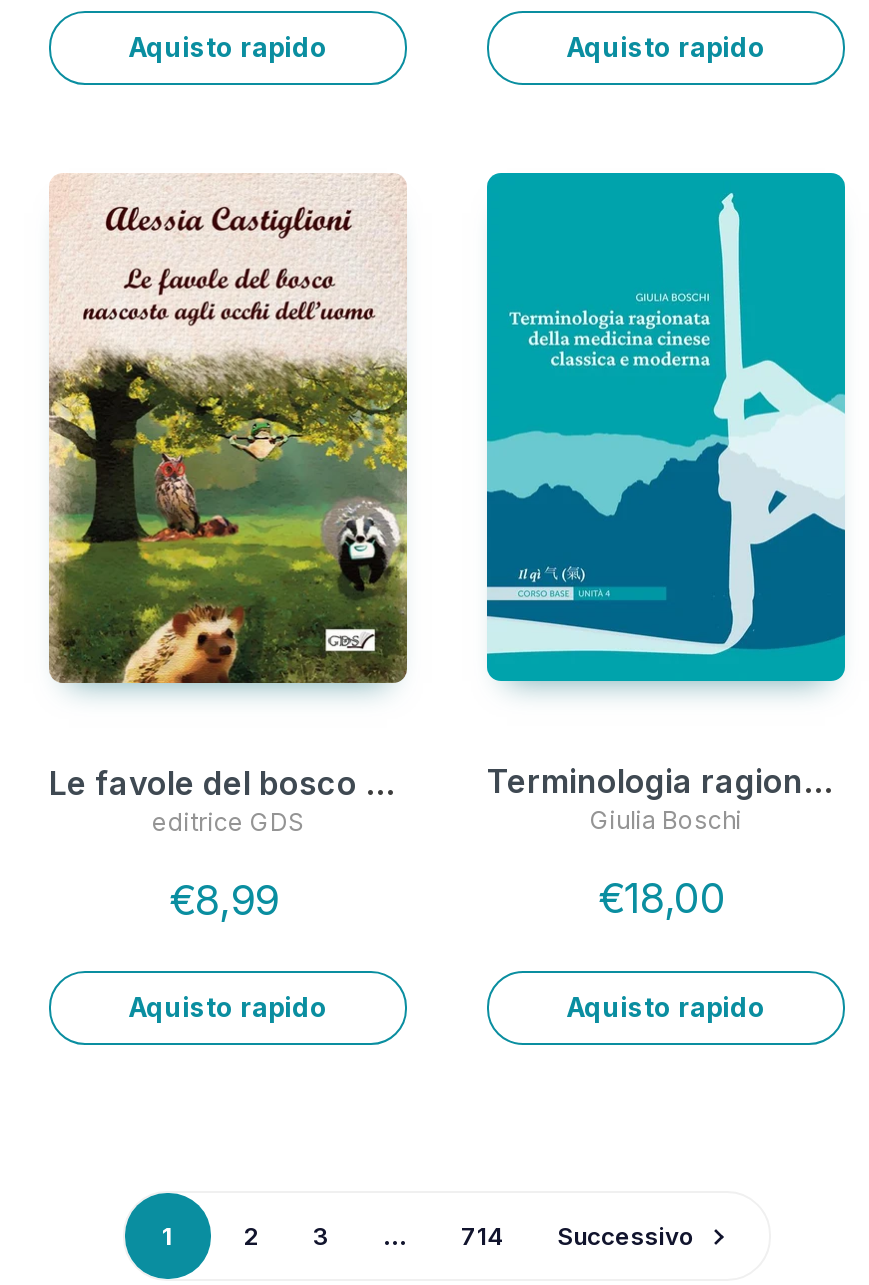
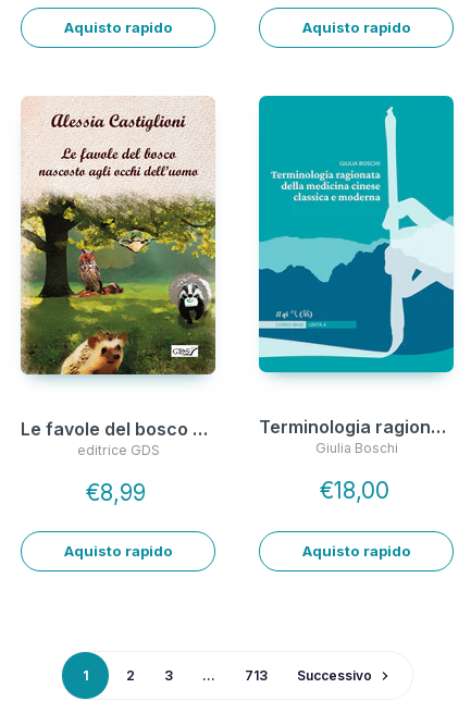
- 714
+ 713
